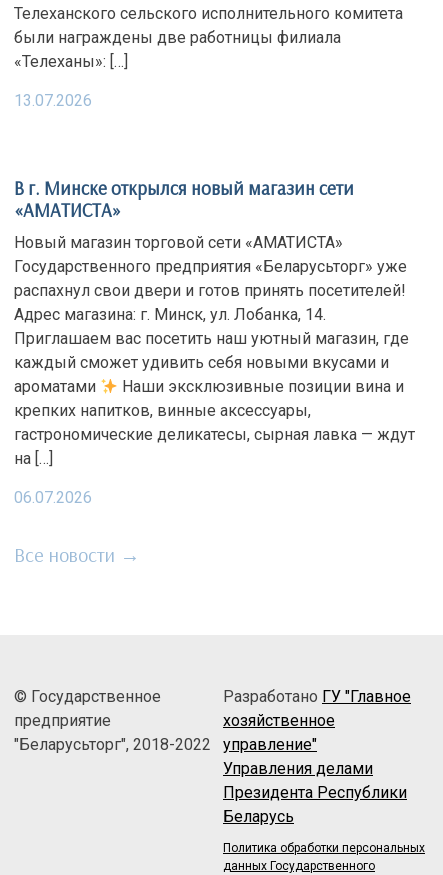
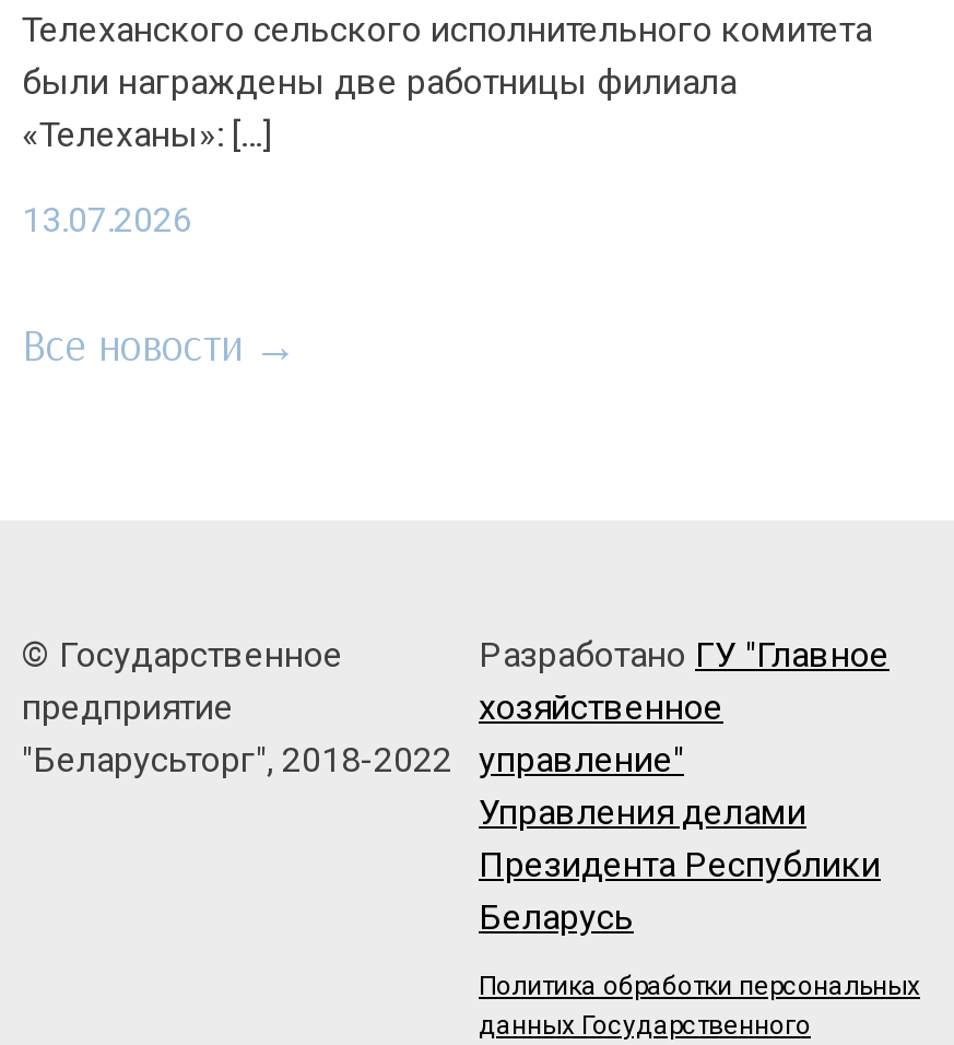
- В г. Минске открылся новый магазин сети
- «АМАТИСТА»
- Новый магазин торговой сети «АМАТИСТА»
- Государственного предприятия «Беларусьторг» уже
- распахнул свои двери и готов принять посетителей!
- Адрес магазина: г. Минск, ул. Лобанка, 14.
- Приглашаем вас посетить наш уютный магазин, где
- каждый сможет удивить себя новыми вкусами и
- ароматами
- Наши эксклюзивные позиции вина и
- крепких напитков, винные аксессуары,
- гастрономические деликатесы, сырная лавка — ждут
- на […]
- 06.07.2026
